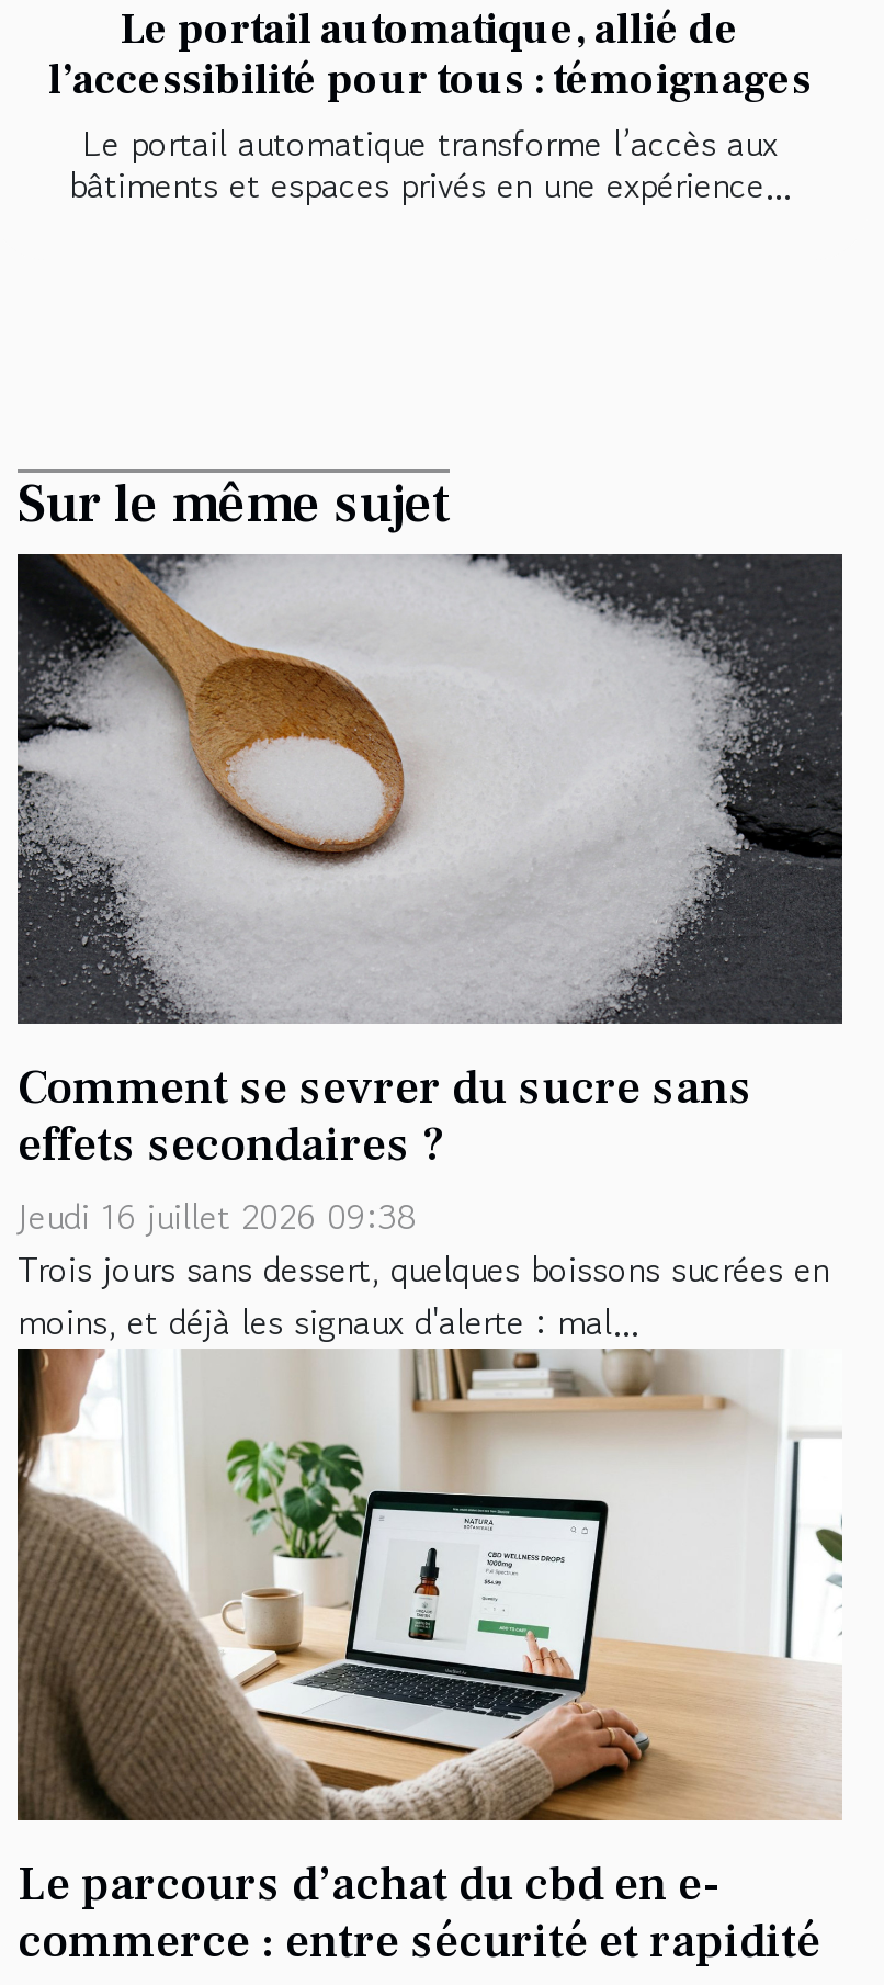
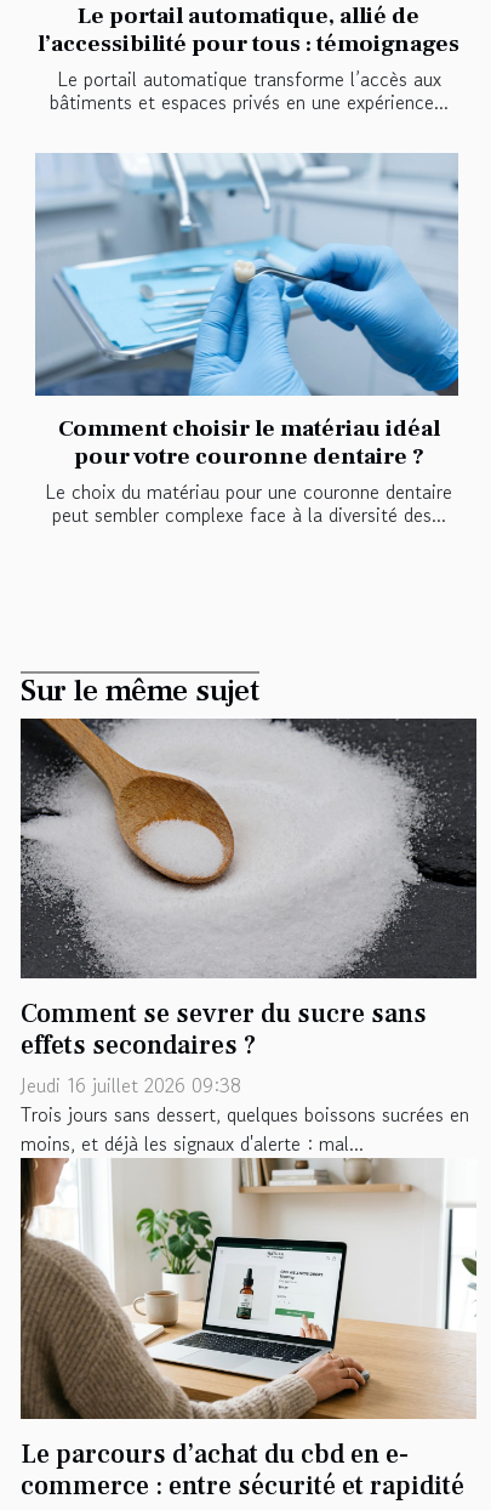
+ [image]
+ Comment choisir le matériau idéal
+ pour votre couronne dentaire ?
+ Le choix du matériau pour une couronne dentaire
+ peut sembler complexe face à la diversité des...
